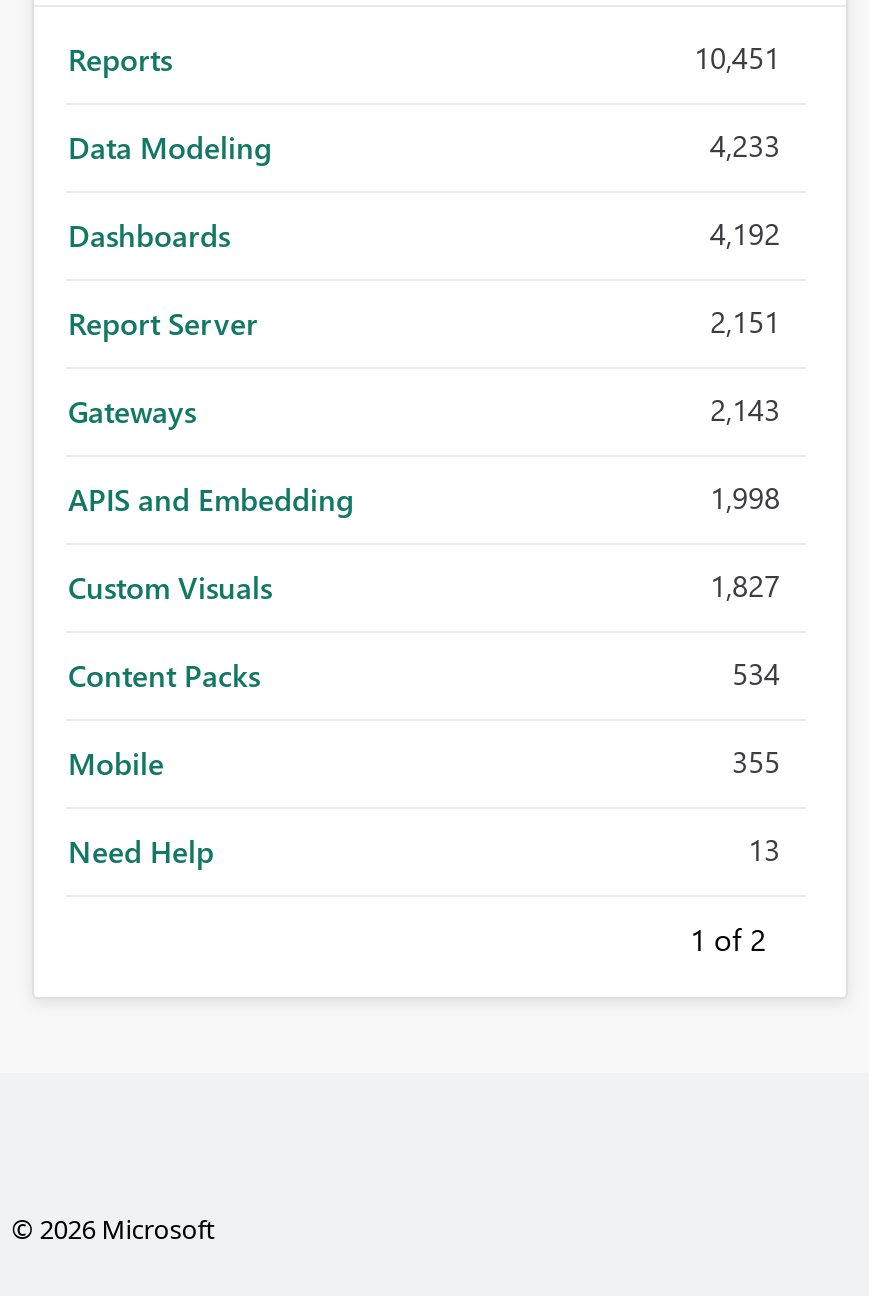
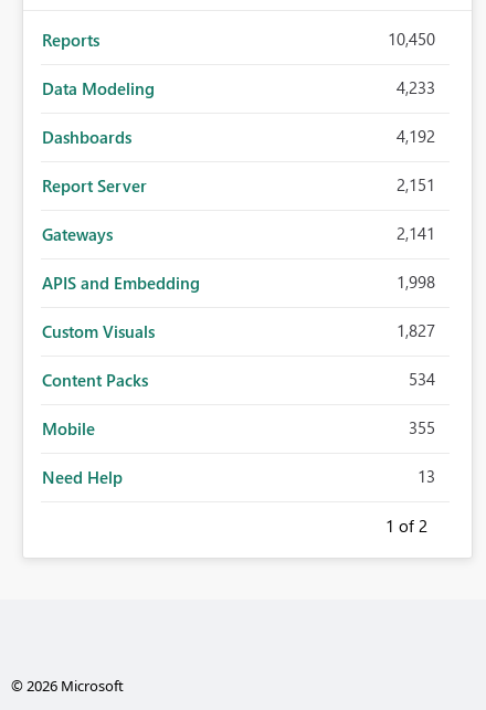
- 10,451
+ 10,450

- 2,143
+ 2,141
